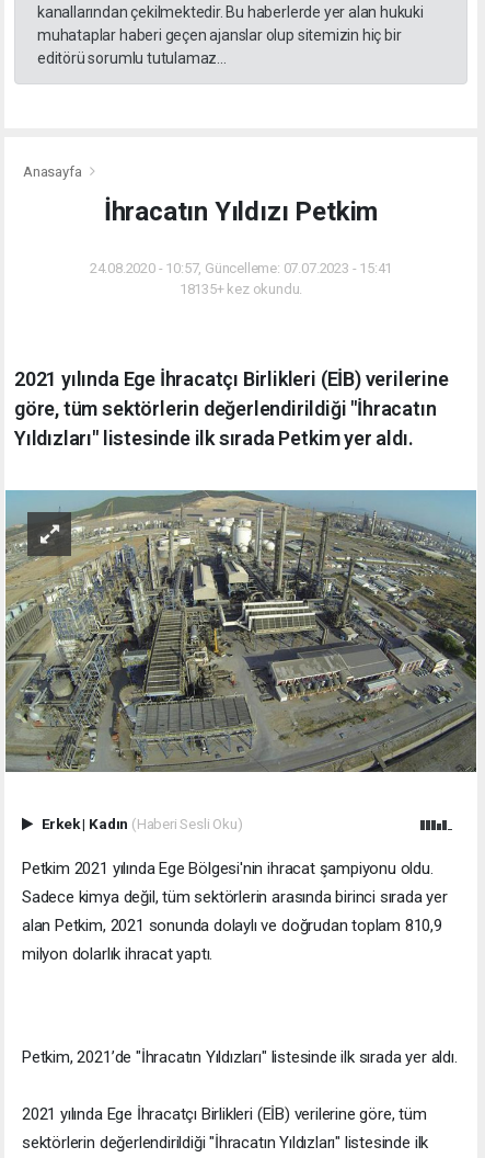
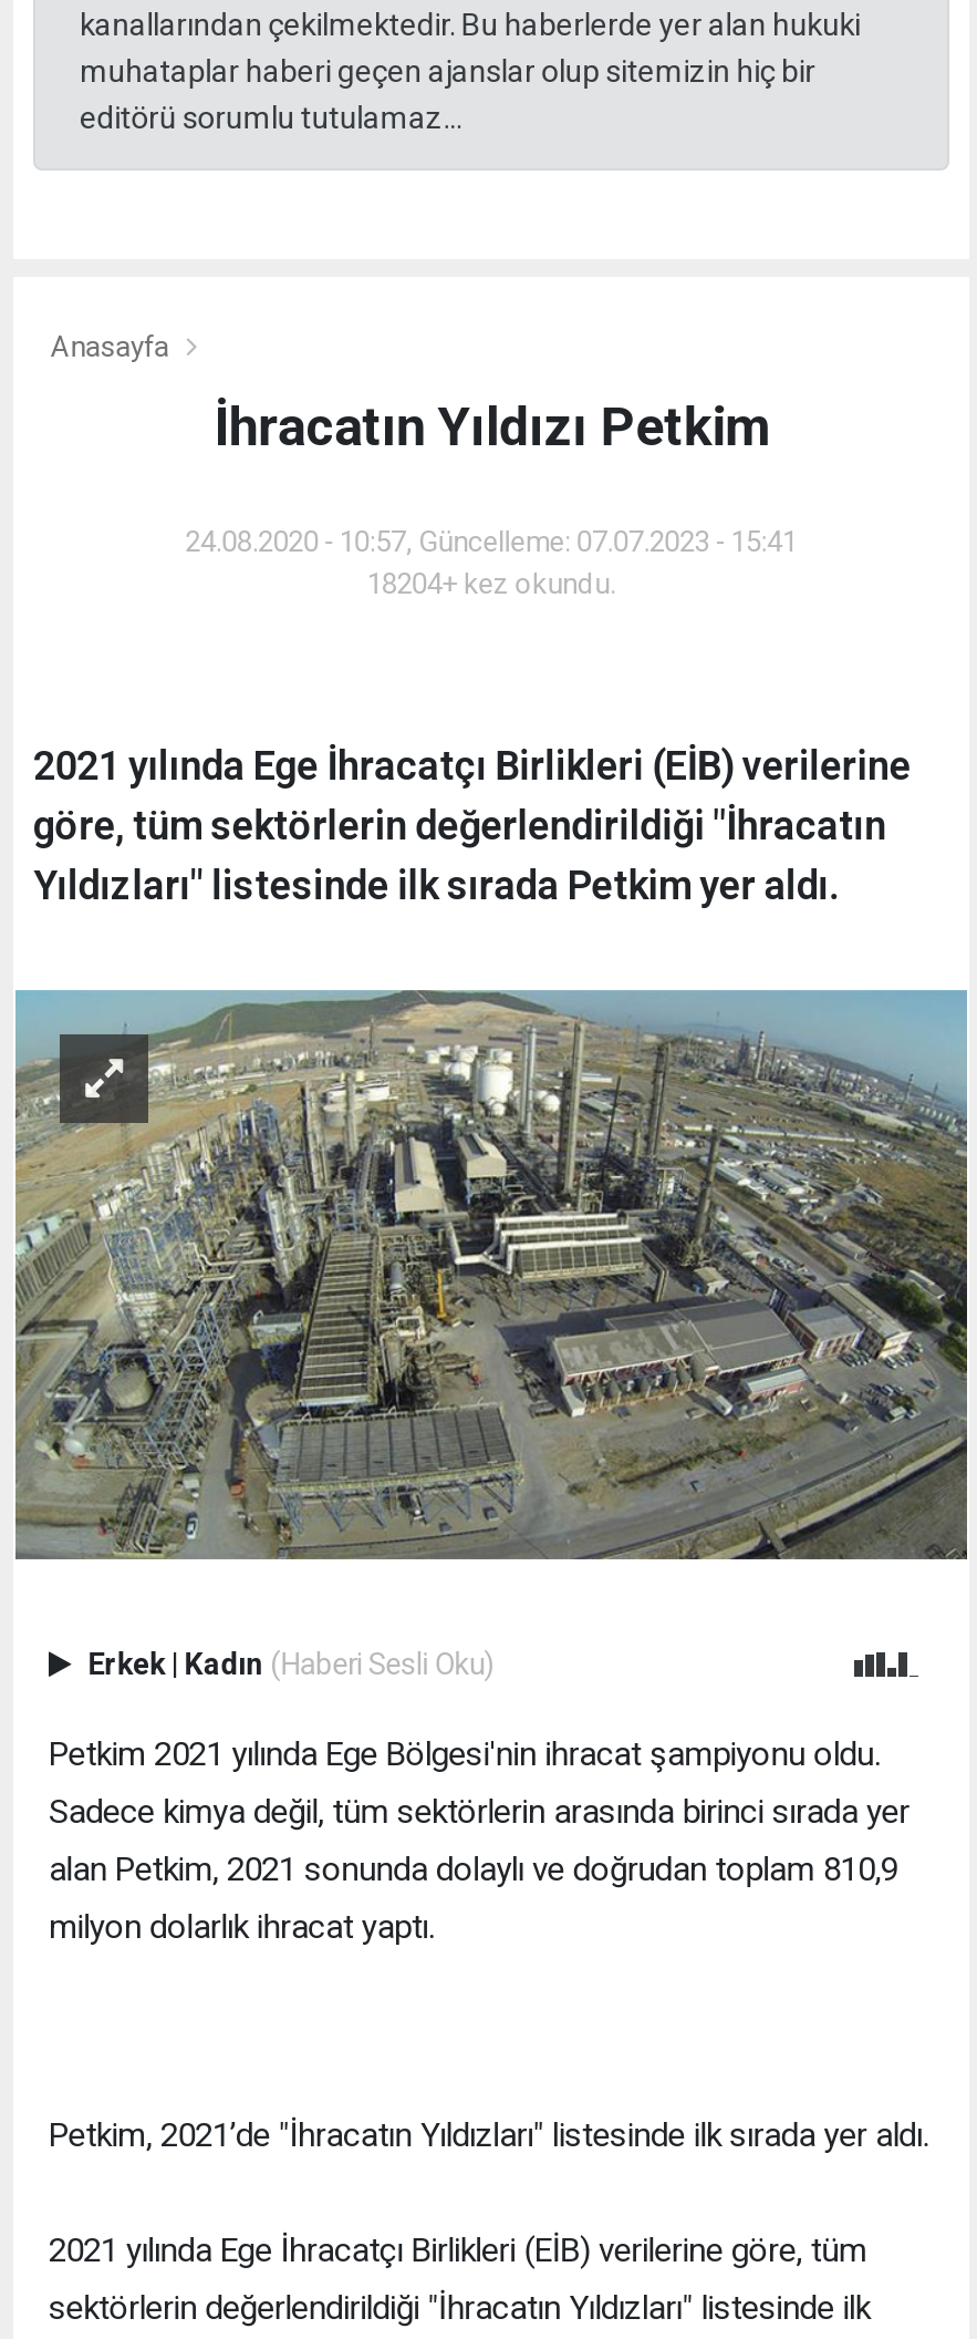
- 18135+ kez okundu.
+ 18204+ kez okundu.
